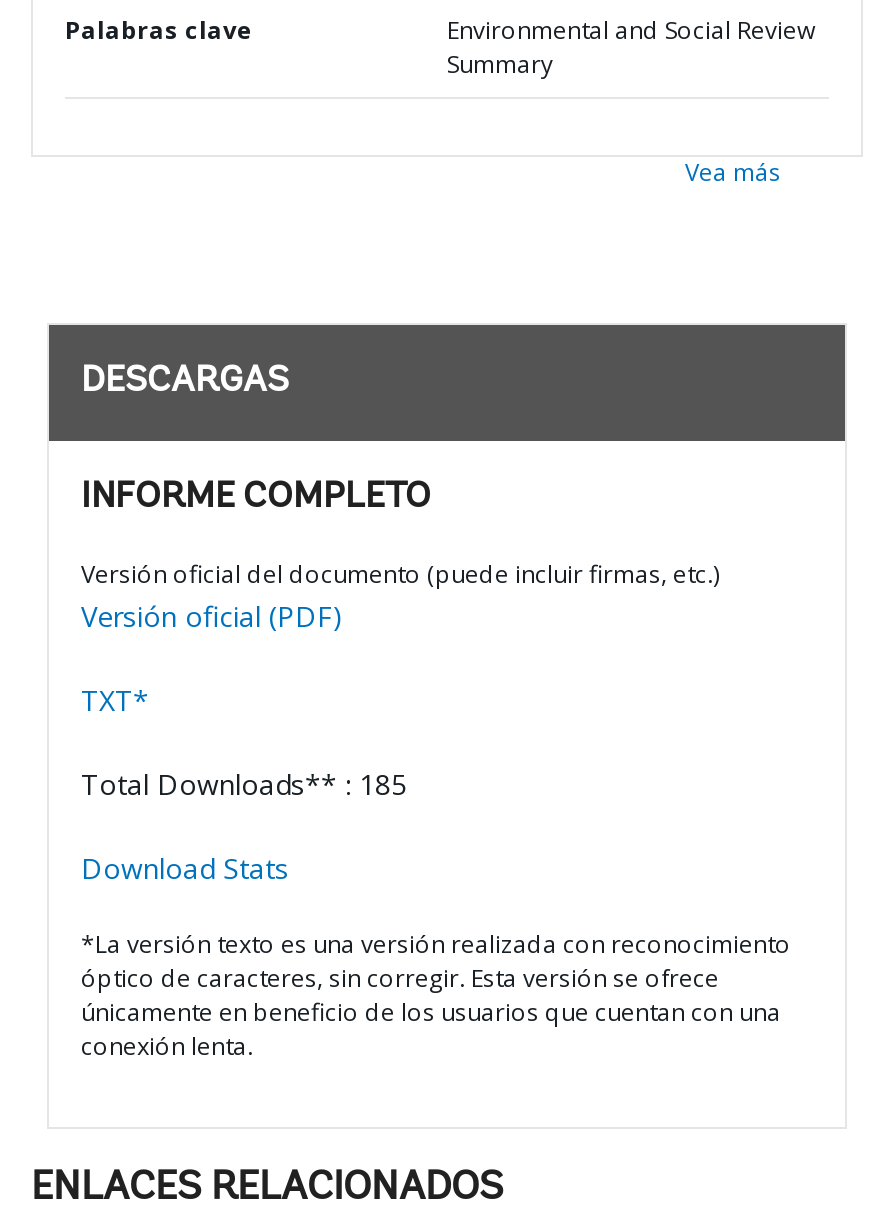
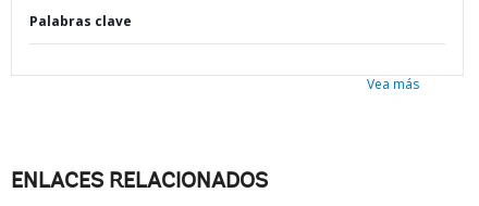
- Environmental and Social Review
- Summary

- DESCARGAS
- INFORME COMPLETO
- Versión oficial del documento (puede incluir firmas, etc.)
- Versión oficial (PDF)
- TXT*
- Total Downloads** : 185
- Download Stats
- *La versión texto es una versión realizada con reconocimiento
- óptico de caracteres, sin corregir. Esta versión se ofrece
- únicamente en beneficio de los usuarios que cuentan con una
- conexión lenta.
